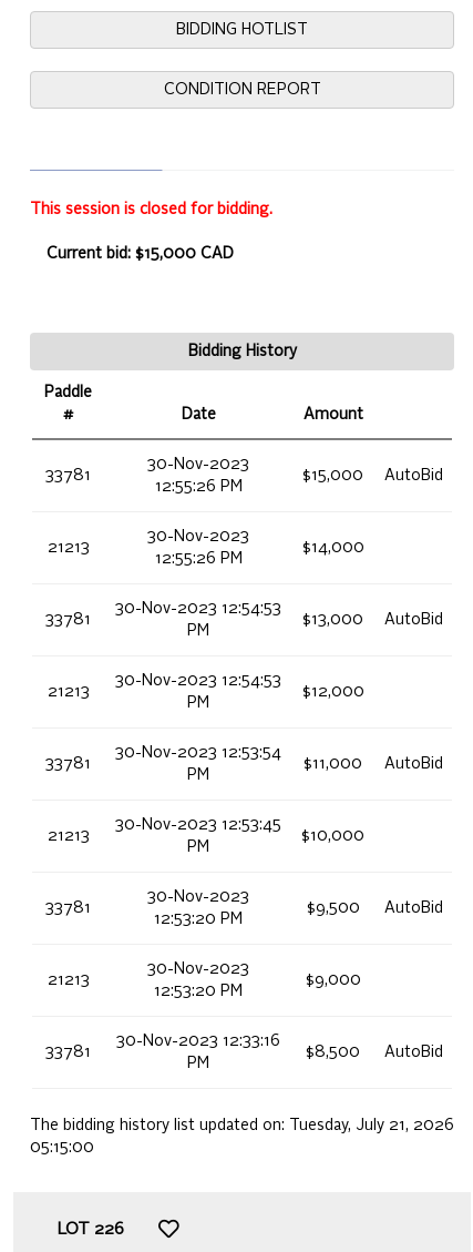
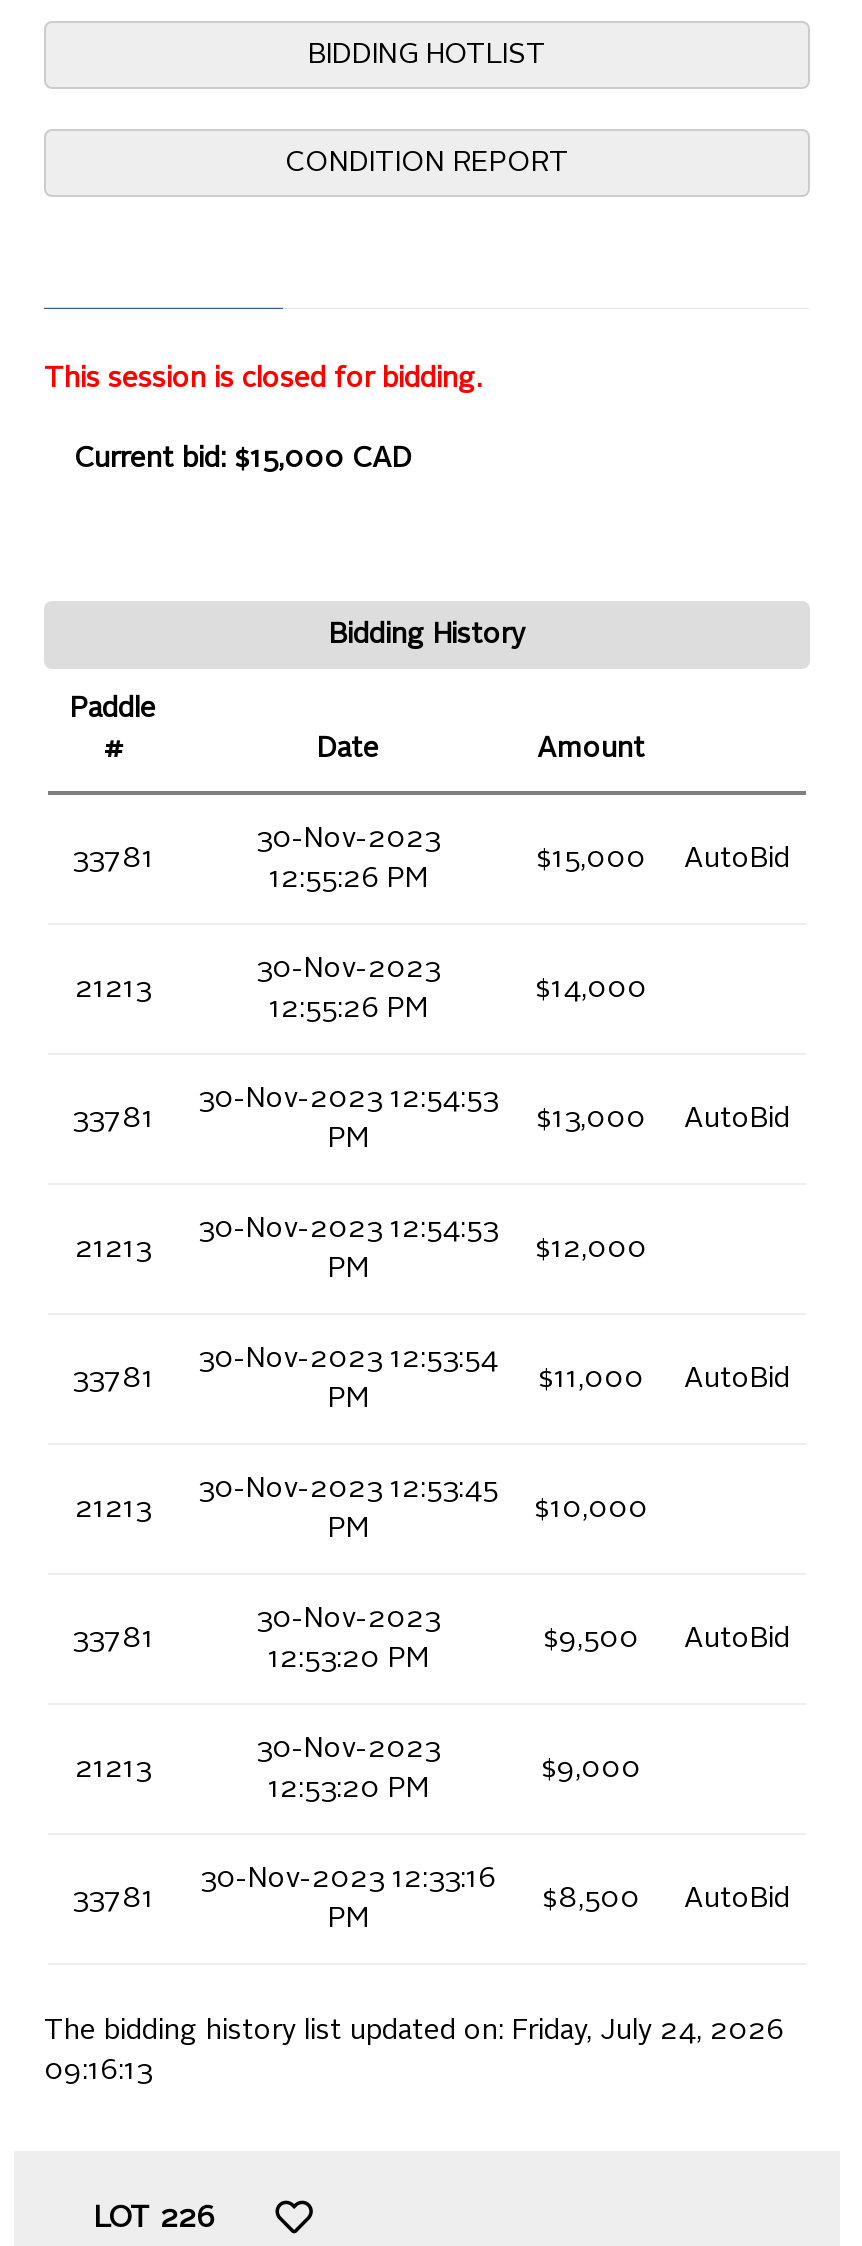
- The bidding history list updated on: Tuesday, July 21, 2026
+ The bidding history list updated on: Friday, July 24, 2026

- 05:15:00
+ 09:16:13
